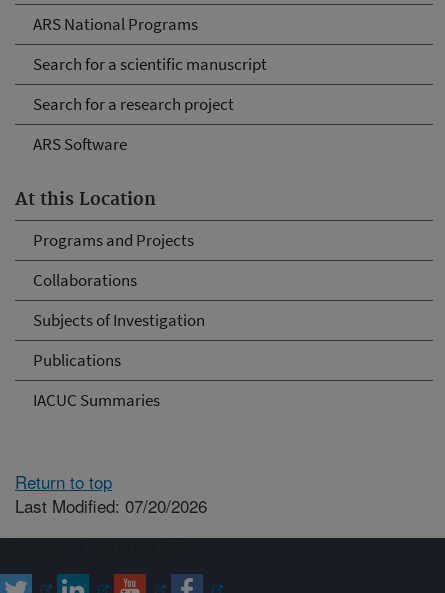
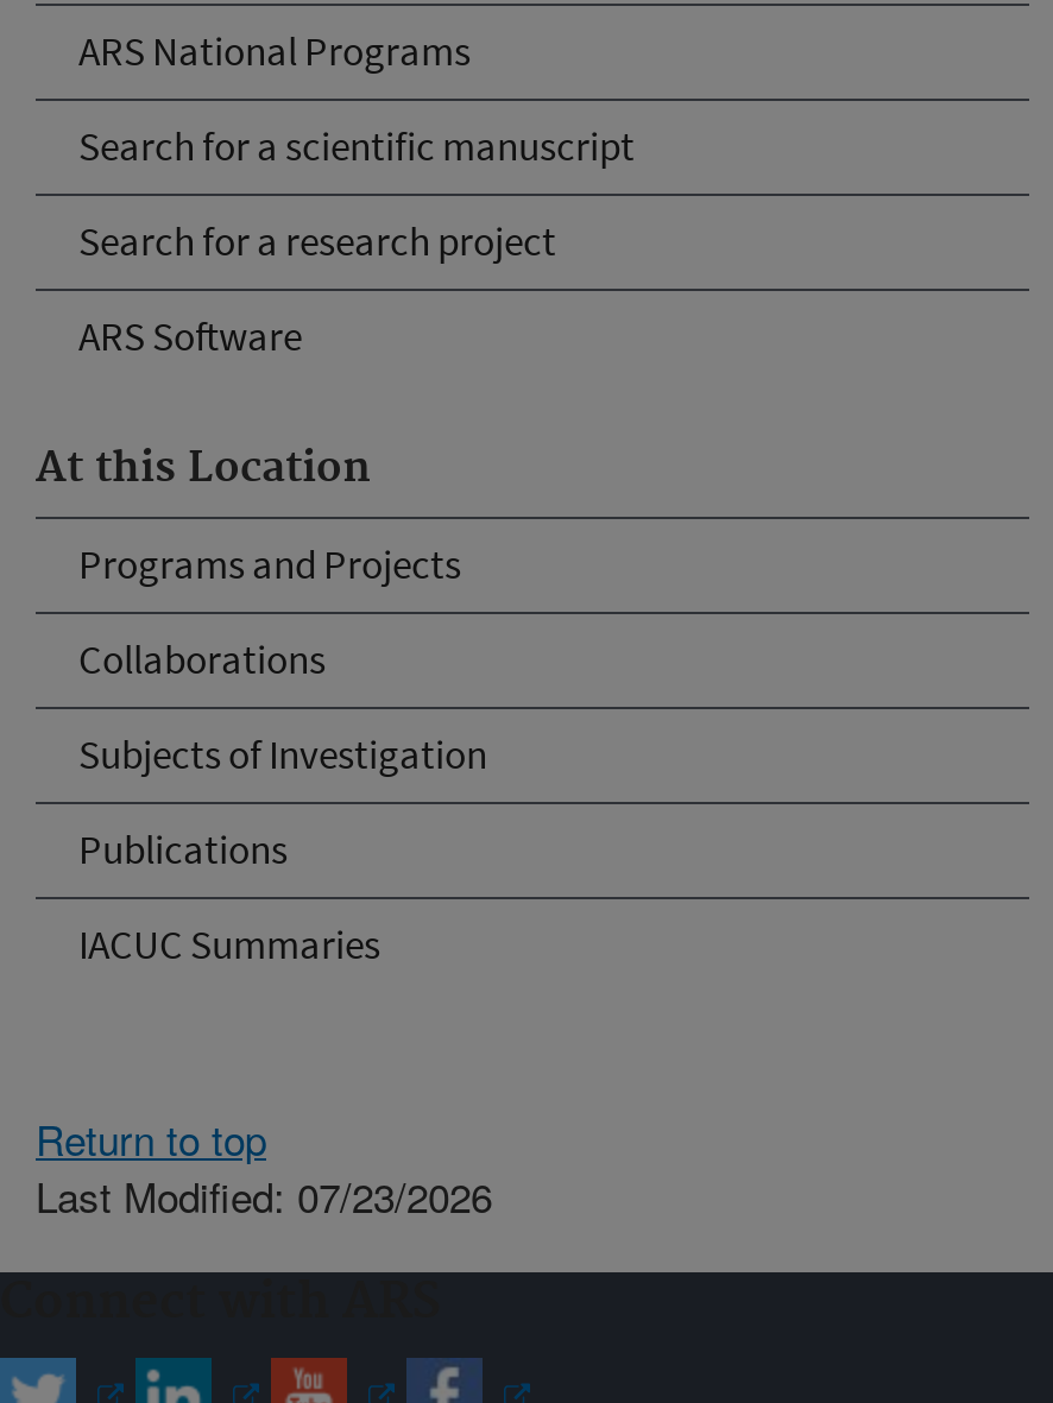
- Last Modified: 07/20/2026
+ Last Modified: 07/23/2026
